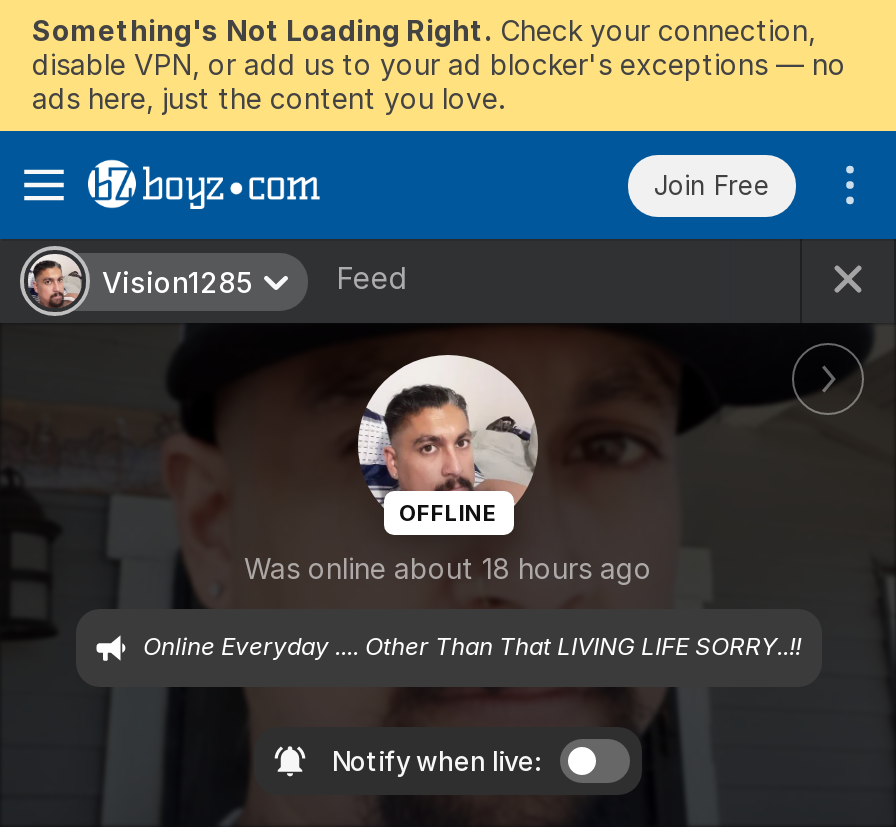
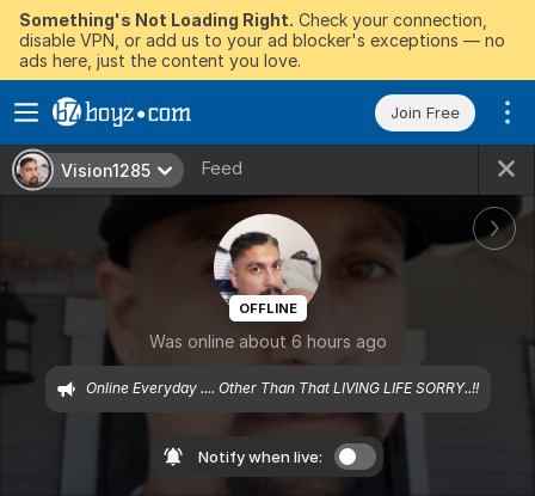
- Was online about 18 hours ago
+ Was online about 6 hours ago
